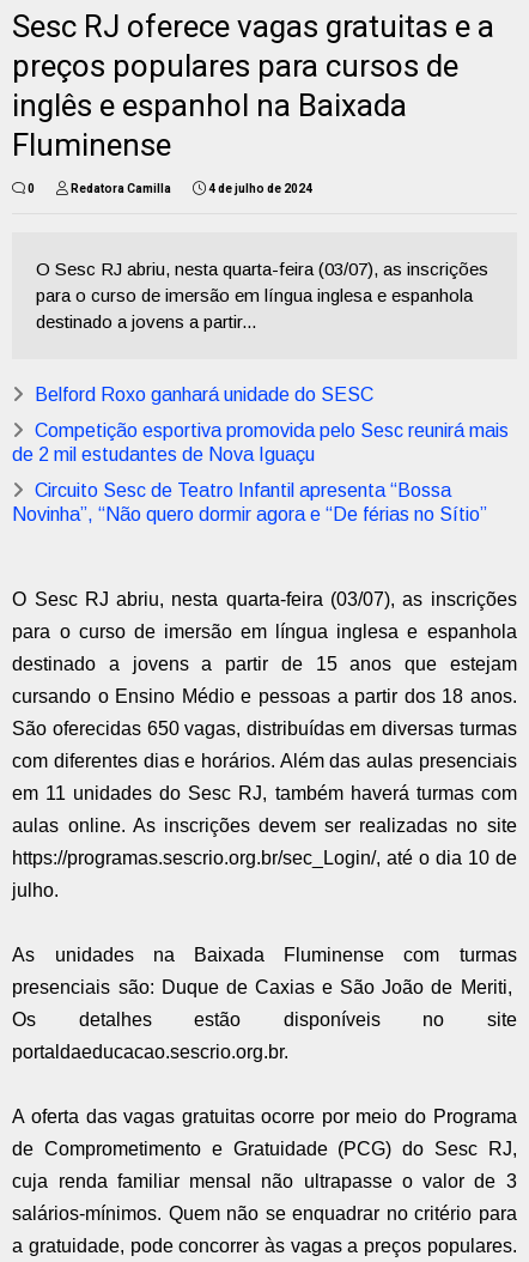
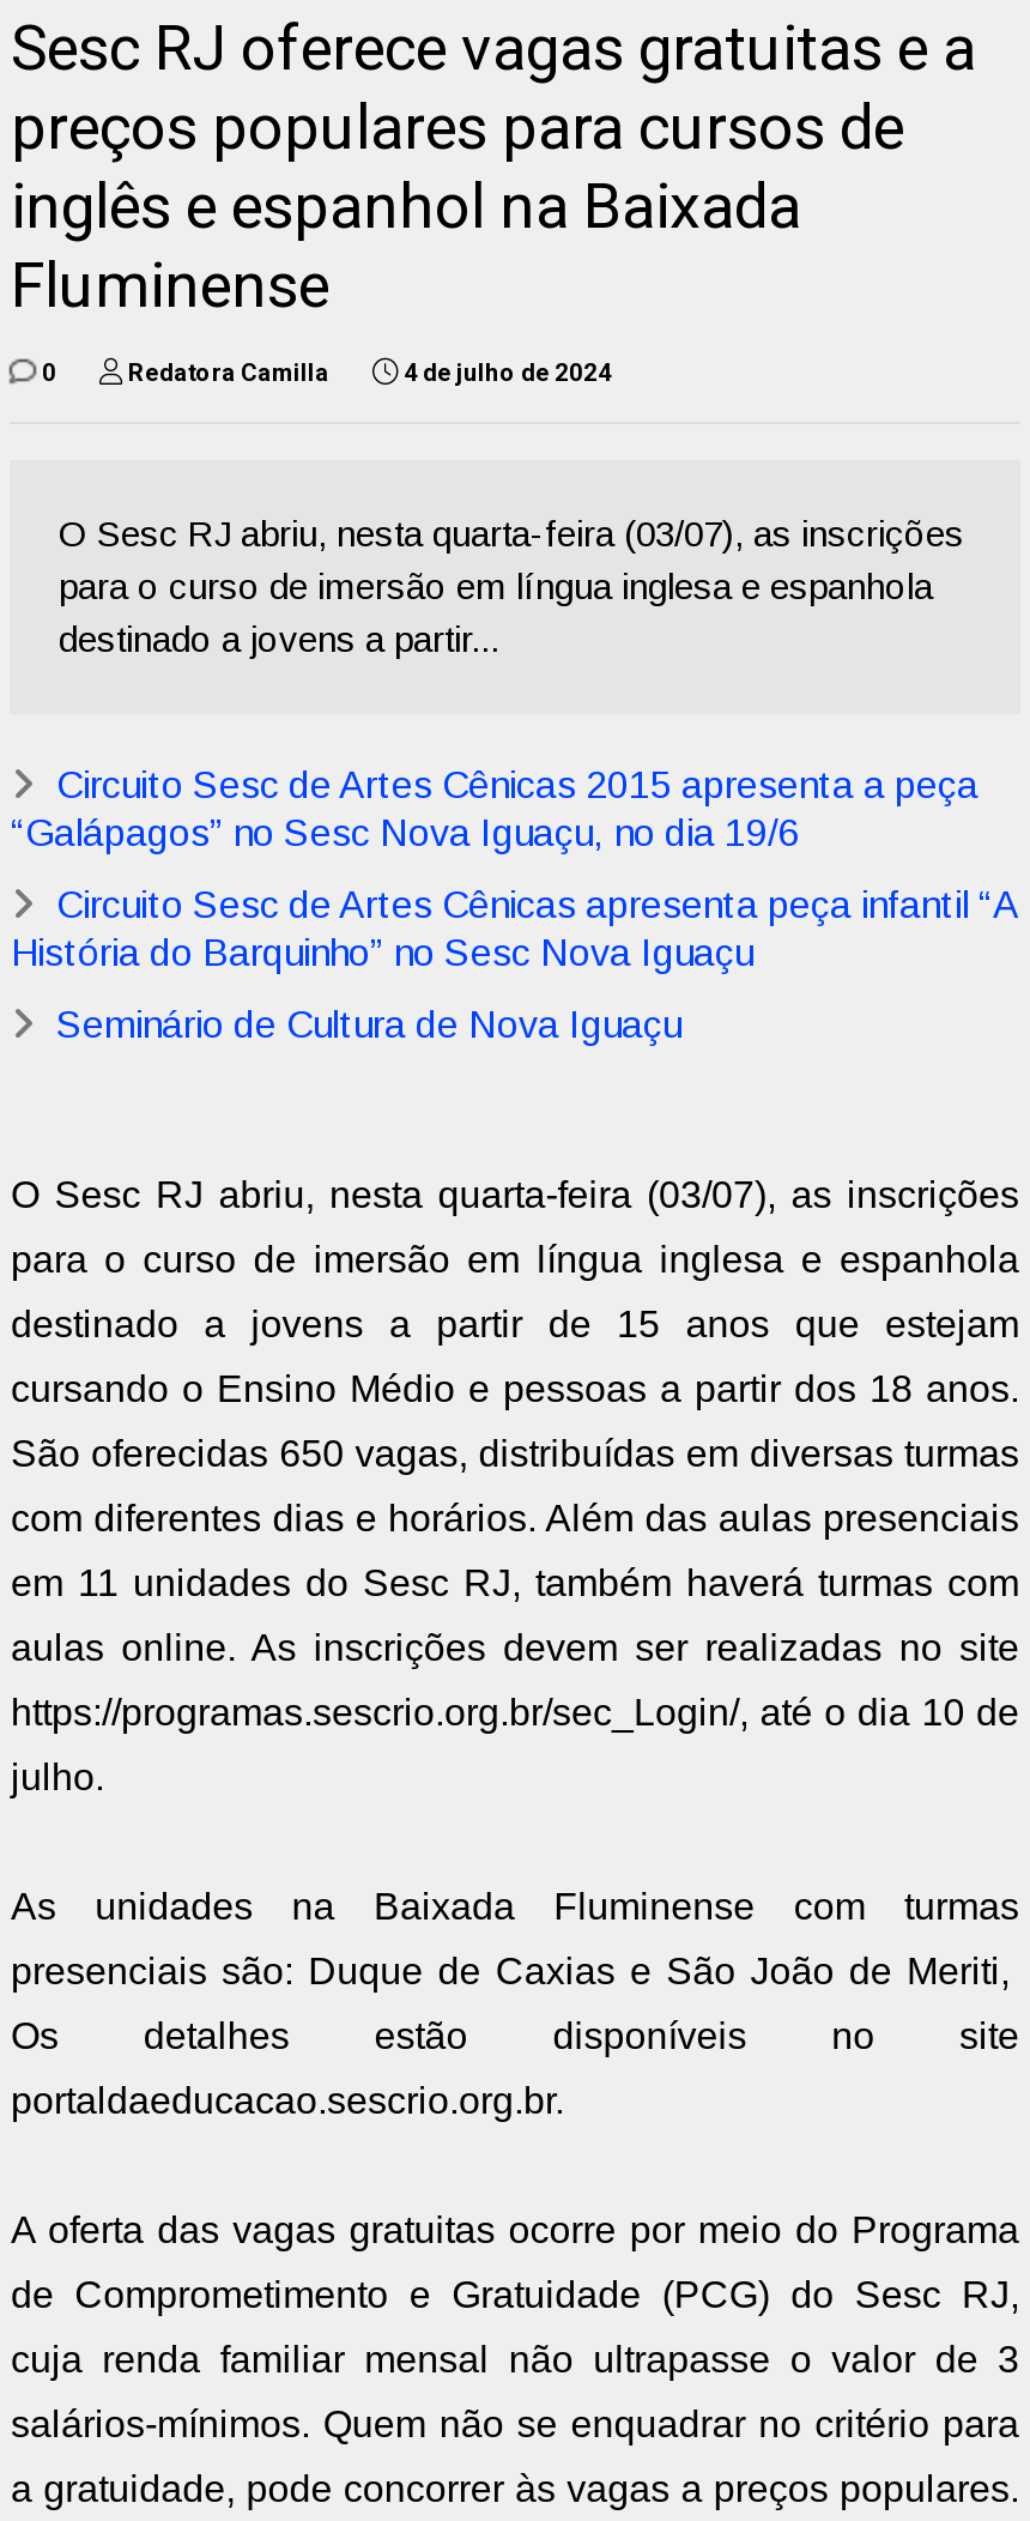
- Belford Roxo ganhará unidade do SESC
+ Circuito Sesc de Artes Cênicas 2015 apresenta a peça
+ “Galápagos” no Sesc Nova Iguaçu, no dia 19/6

- Competição esportiva promovida pelo Sesc reunirá mais
- de 2 mil estudantes de Nova Iguaçu
+ Circuito Sesc de Artes Cênicas apresenta peça infantil “A
+ História do Barquinho” no Sesc Nova Iguaçu

- Circuito Sesc de Teatro Infantil apresenta “Bossa
- Novinha”, “Não quero dormir agora e “De férias no Sítio”
+ Seminário de Cultura de Nova Iguaçu
